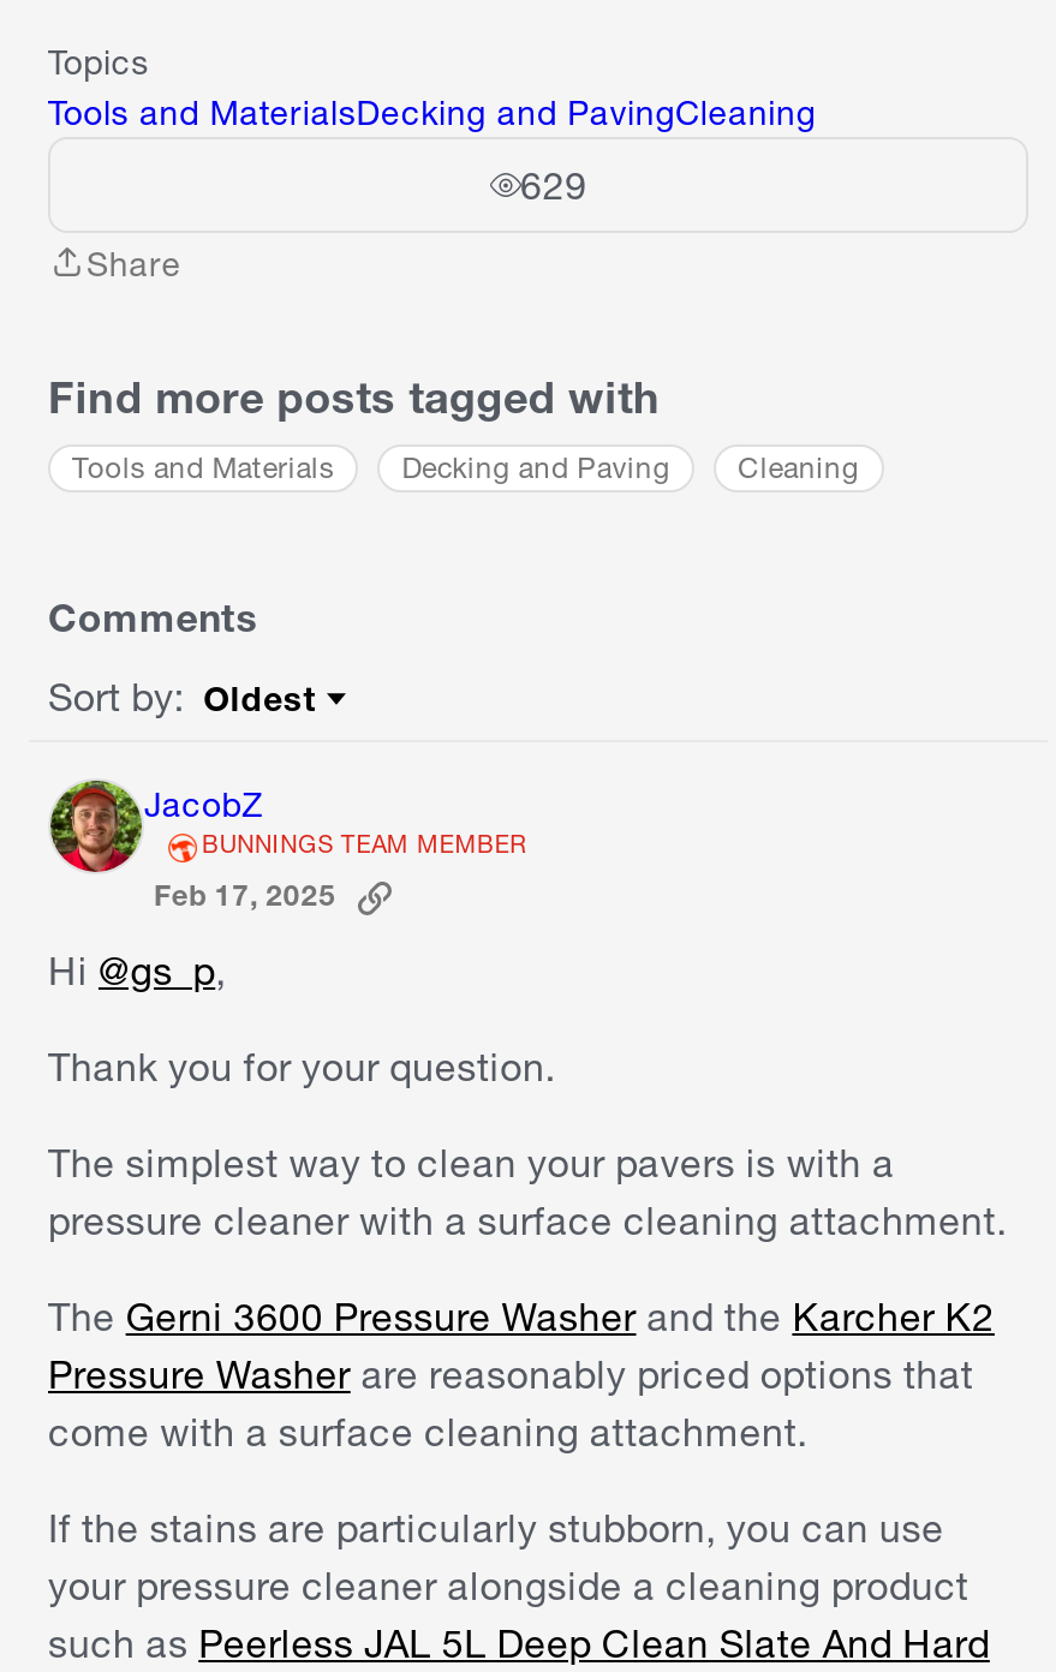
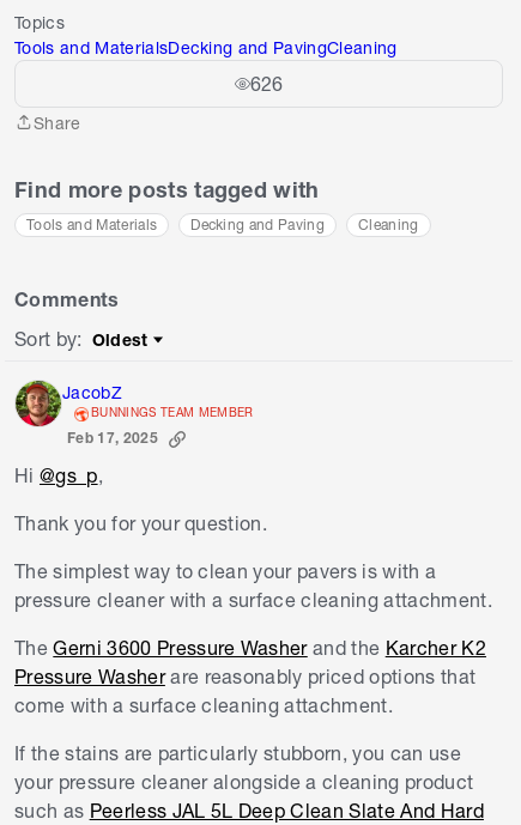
- 629
+ 626
